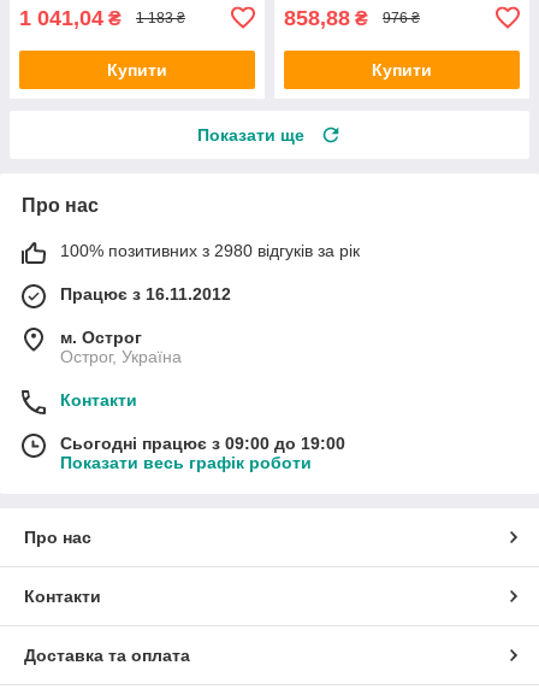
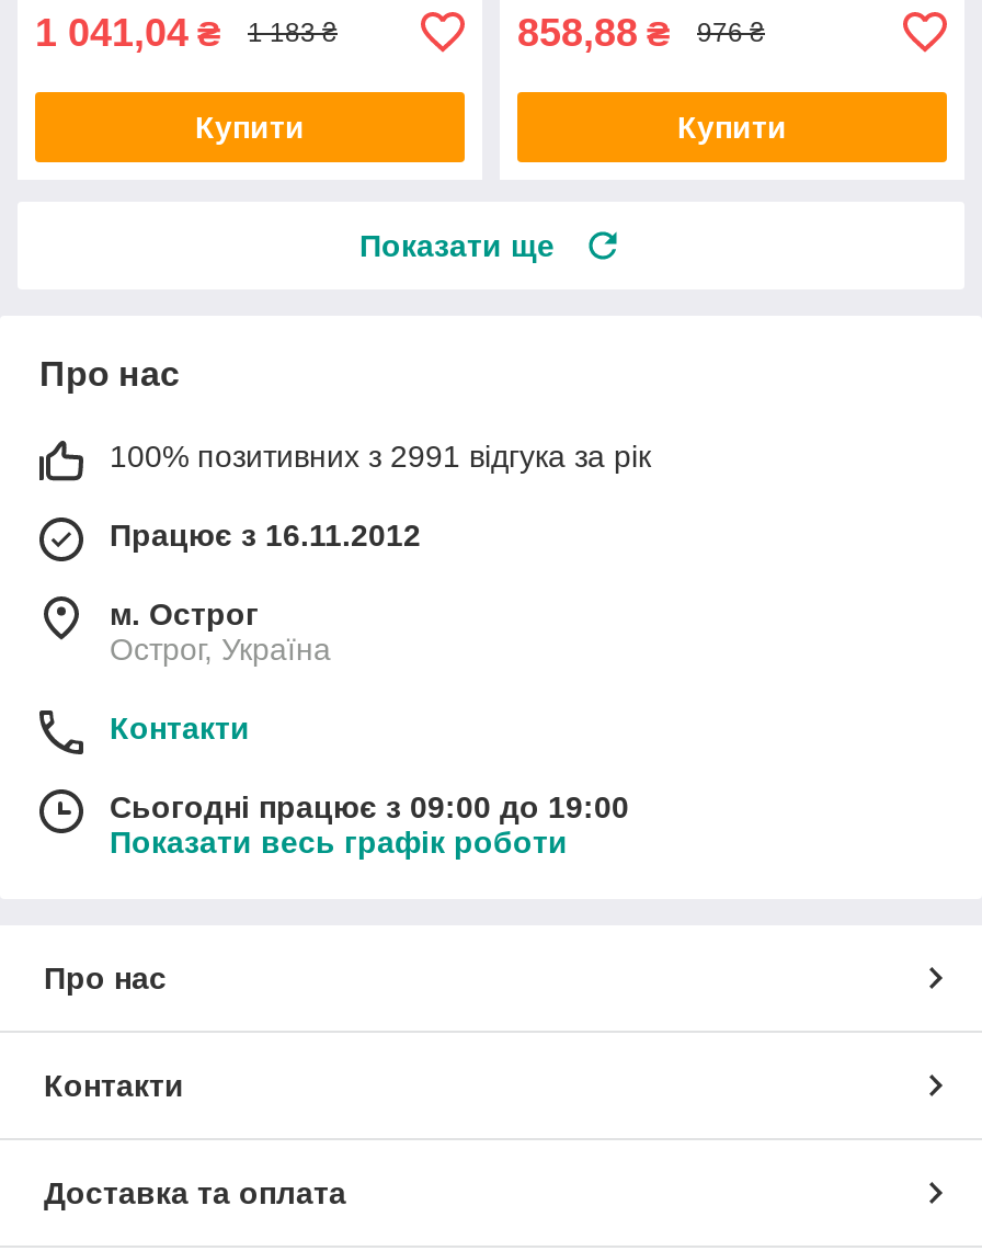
- 100% позитивних з 2980 відгуків за рік
+ 100% позитивних з 2991 відгука за рік
